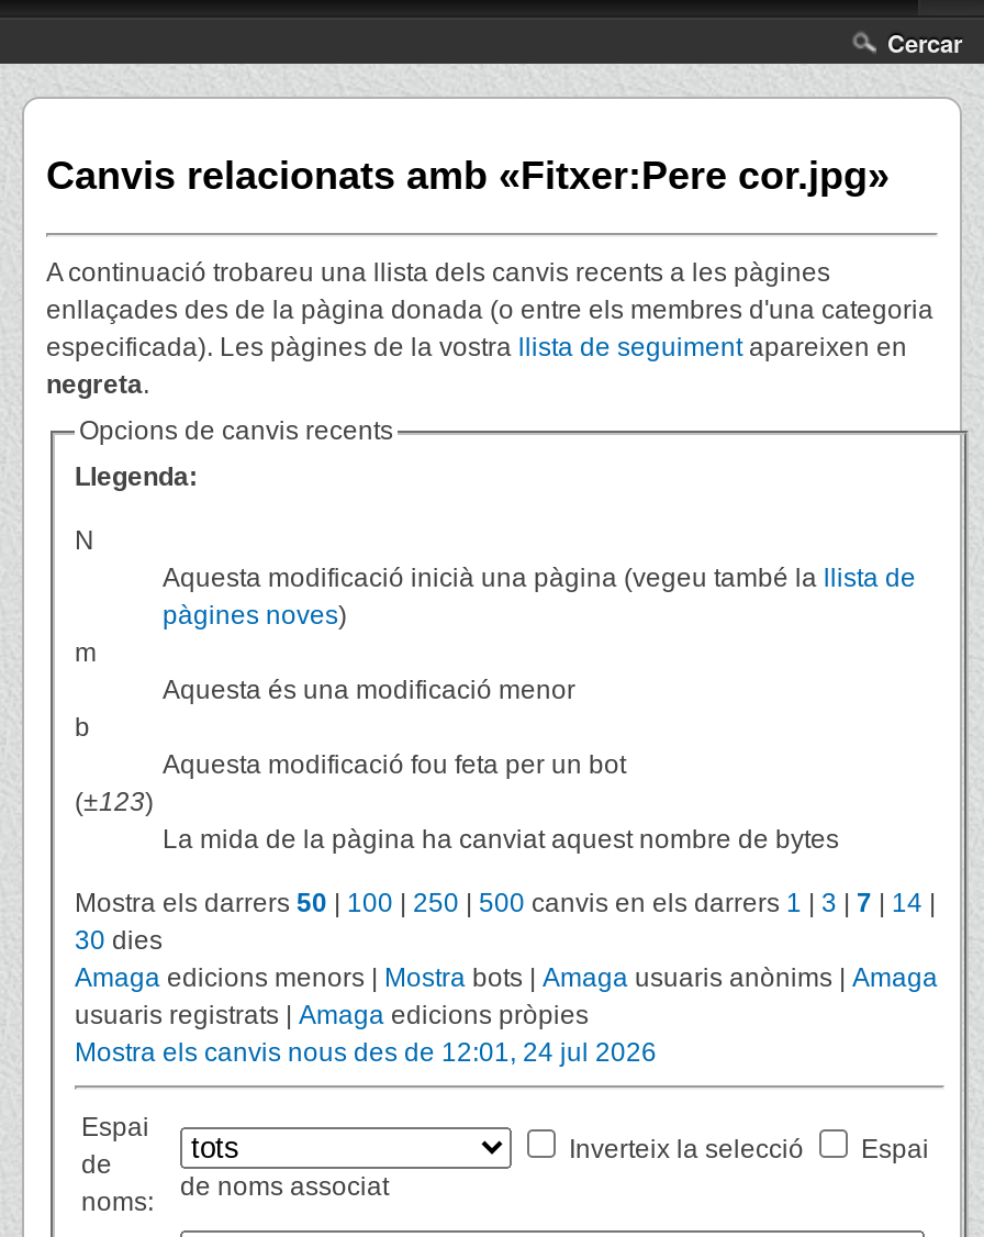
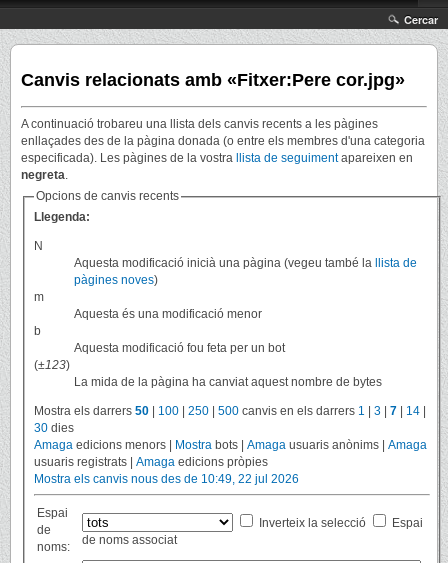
- Mostra els canvis nous des de 12:01, 24 jul 2026
+ Mostra els canvis nous des de 10:49, 22 jul 2026
